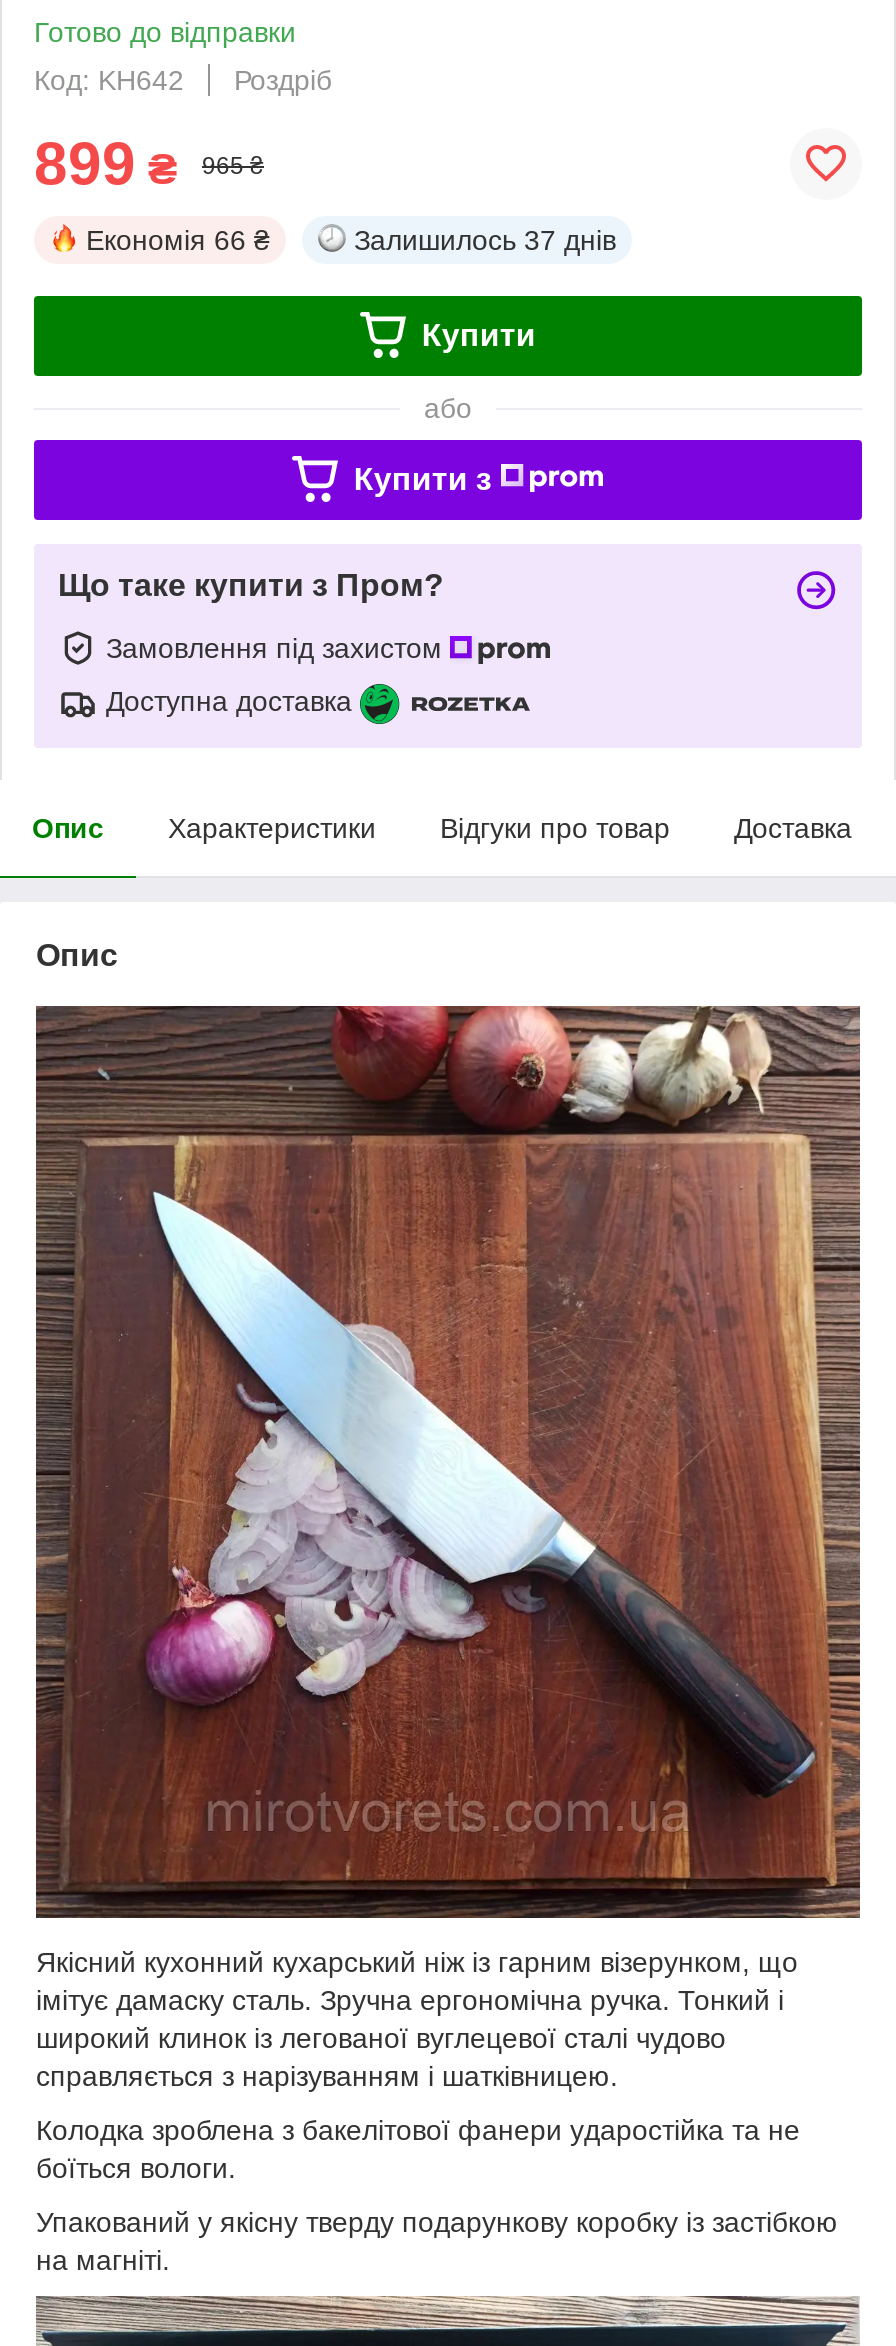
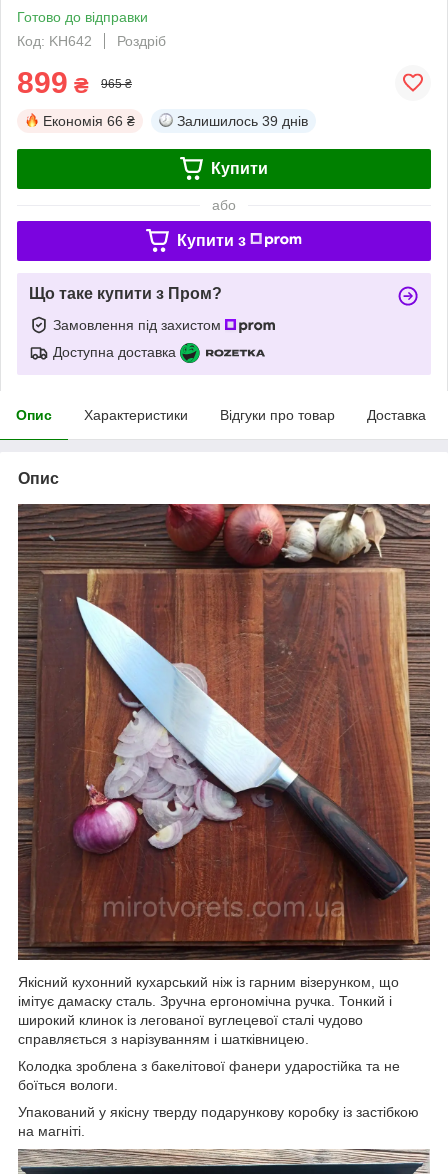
- Залишилось 37 днів
+ Залишилось 39 днів
